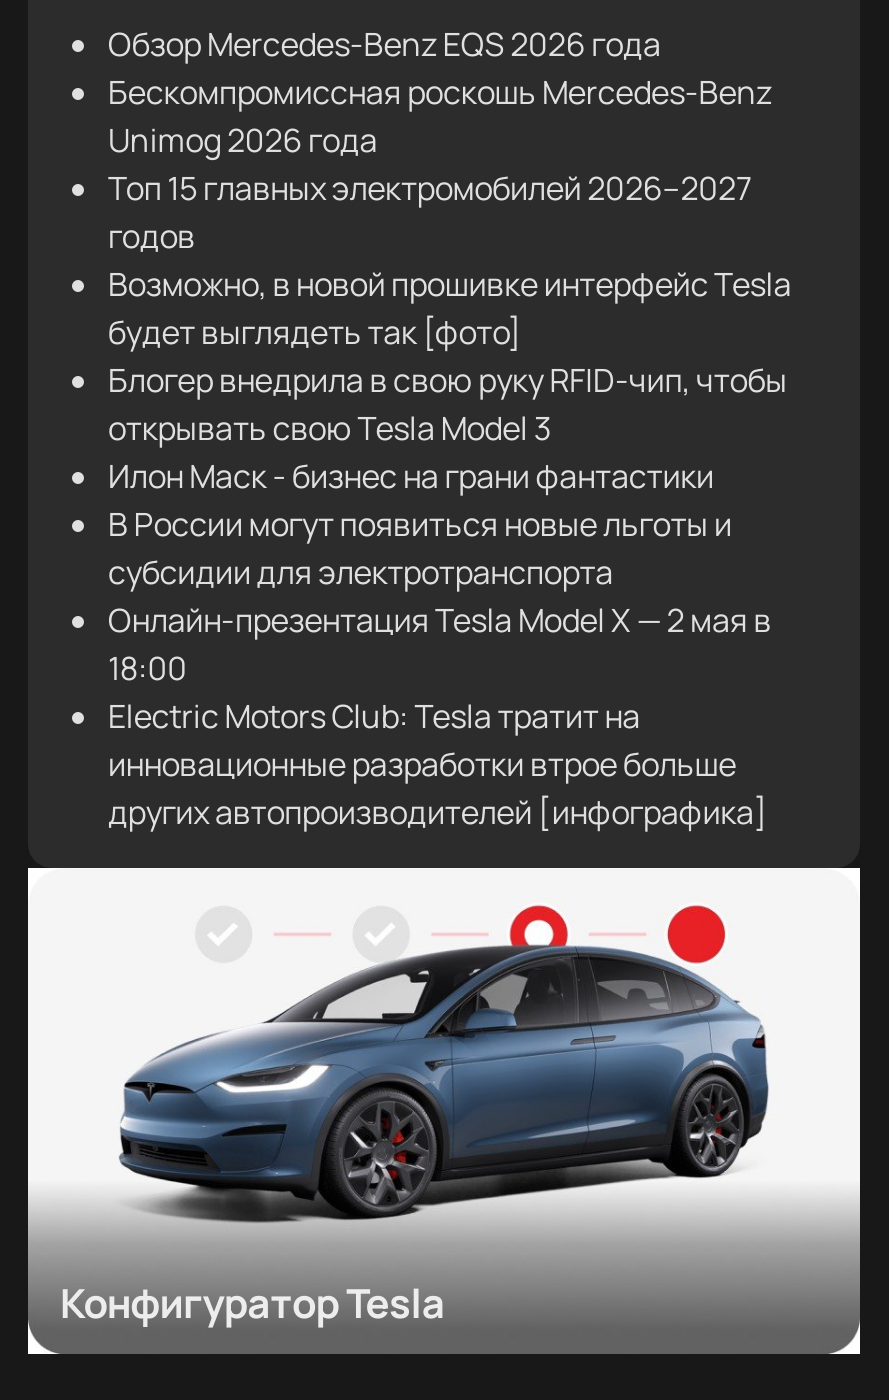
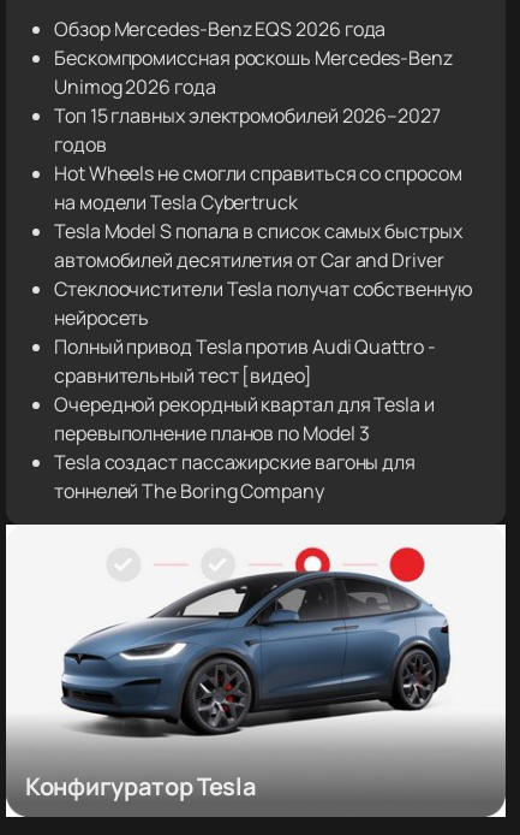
- Возможно, в новой прошивке интерфейс Tesla
- будет выглядеть так [фото]
- Блогер внедрила в свою руку RFID-чип, чтобы
- открывать свою Tesla Model 3
- Илон Маск - бизнес на грани фантастики
- В России могут появиться новые льготы и
- субсидии для электротранспорта
- Онлайн-презентация Tesla Model X — 2 мая в
- 18:00
- Electric Motors Club: Tesla тратит на
- инновационные разработки втрое больше
- других автопроизводителей [инфографика]
+ Hot Wheels не смогли справиться со спросом
+ на модели Tesla Cybertruck
+ Tesla Model S попала в список самых быстрых
+ автомобилей десятилетия от Car and Driver
+ Стеклоочистители Tesla получат собственную
+ нейросеть
+ Полный привод Tesla против Audi Quattro -
+ сравнительный тест [видео]
+ Очередной рекордный квартал для Tesla и
+ перевыполнение планов по Model 3
+ Tesla создаст пассажирские вагоны для
+ тоннелей The Boring Company
